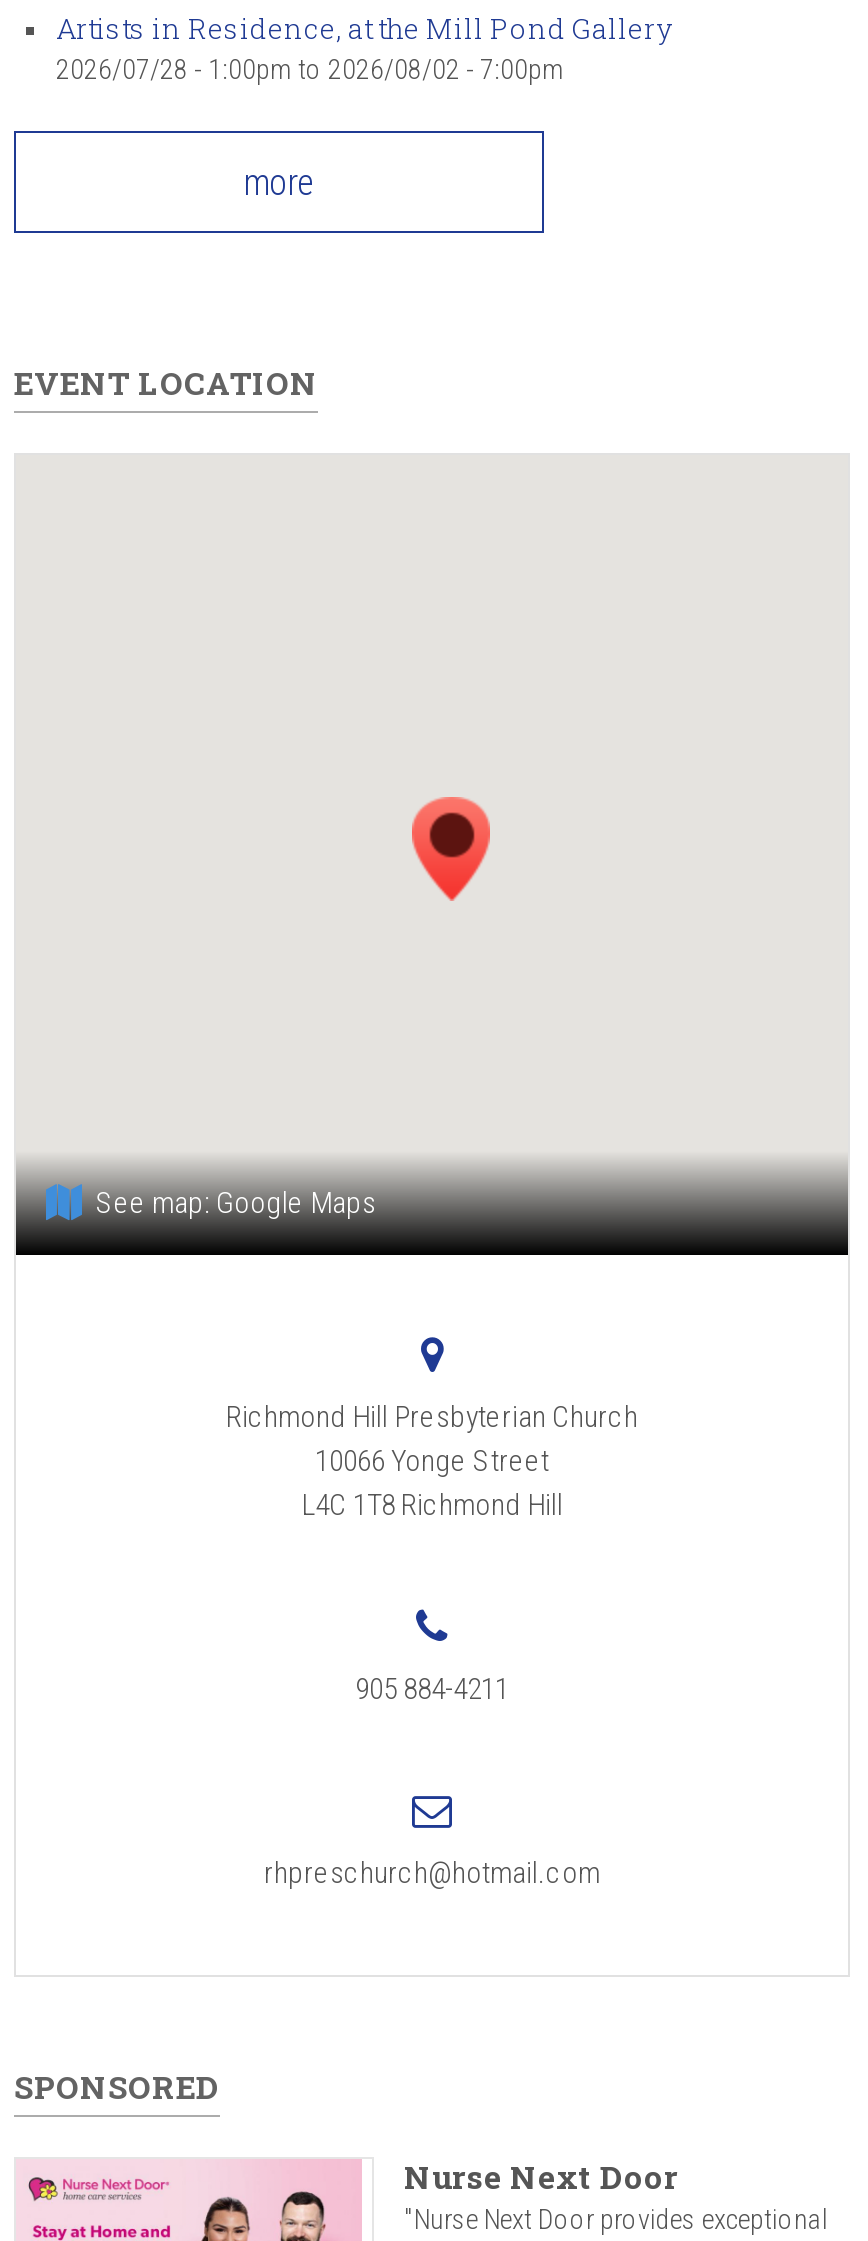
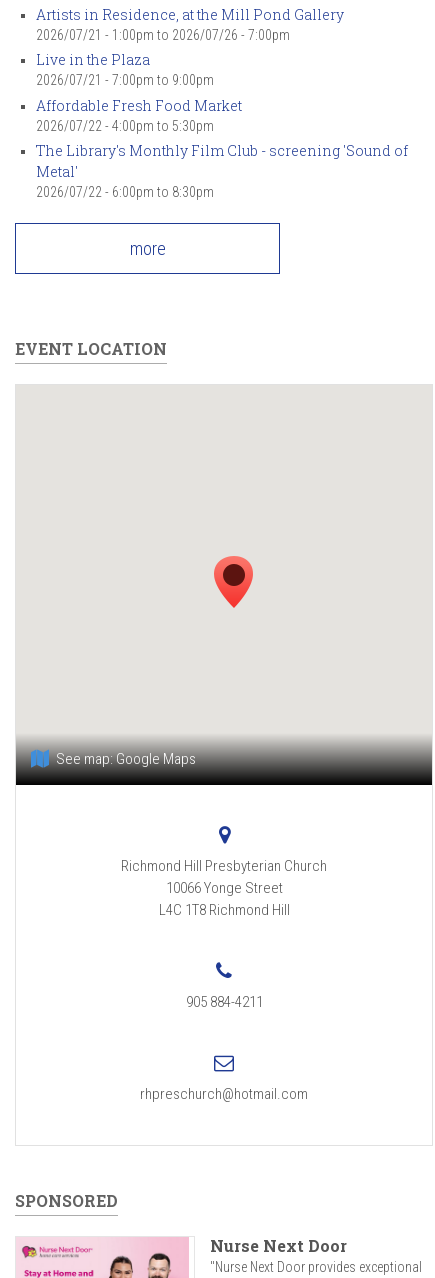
- 2026/07/28 - 1:00pm to 2026/08/02 - 7:00pm
+ 2026/07/21 - 1:00pm to 2026/07/26 - 7:00pm
+ Live in the Plaza
+ 2026/07/21 - 7:00pm to 9:00pm
+ Affordable Fresh Food Market
+ 2026/07/22 - 4:00pm to 5:30pm
+ The Library's Monthly Film Club - screening 'Sound of
+ Metal'
+ 2026/07/22 - 6:00pm to 8:30pm
